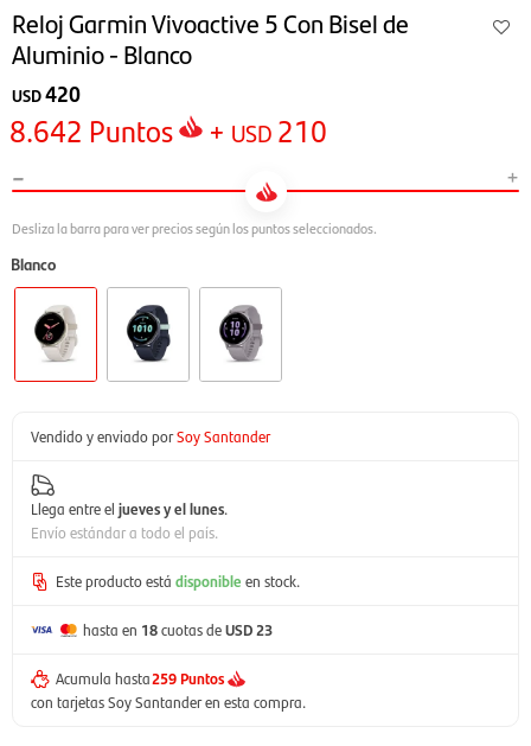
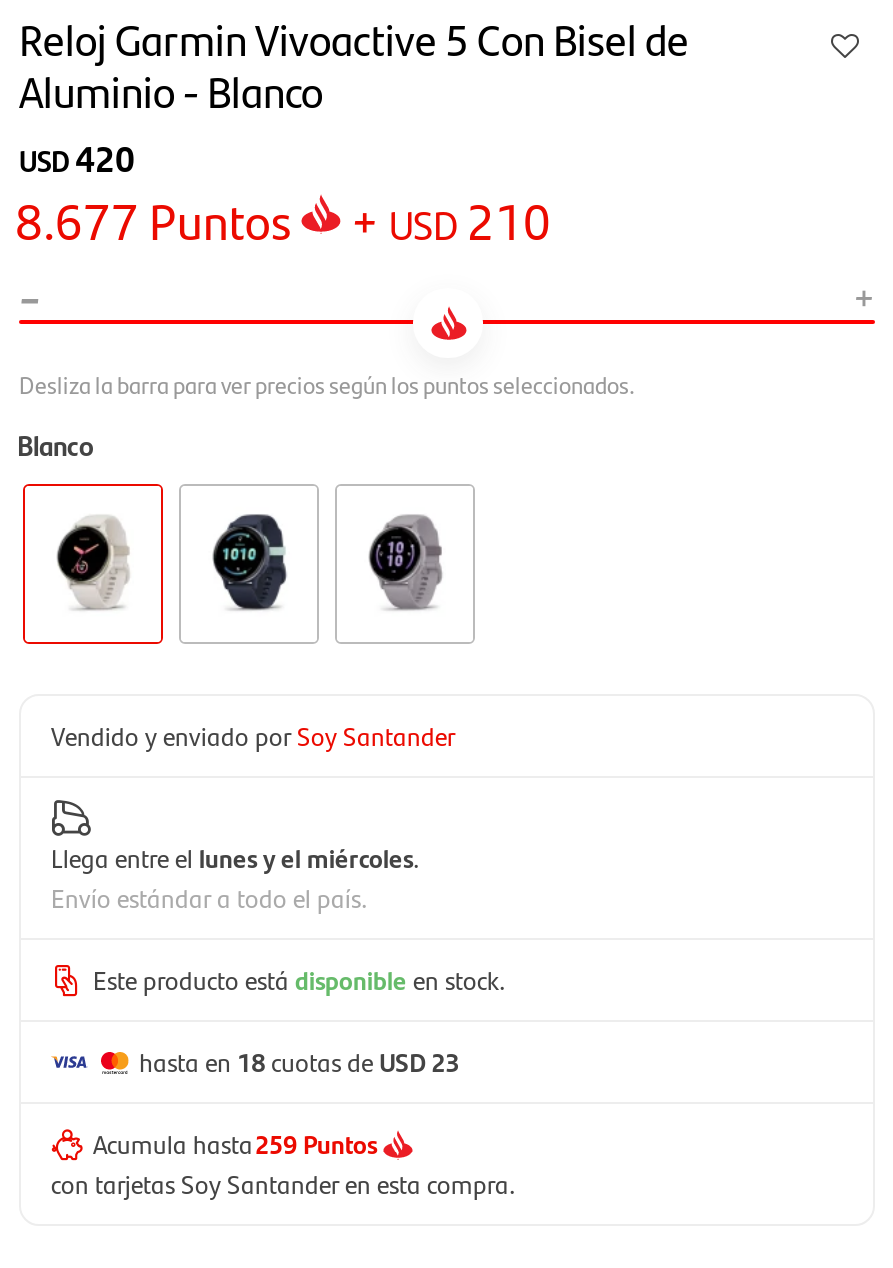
- 8.642 Puntos + USD 210
+ 8.677 Puntos + USD 210

- Llega entre el jueves y el lunes.
+ Llega entre el lunes y el miércoles.
